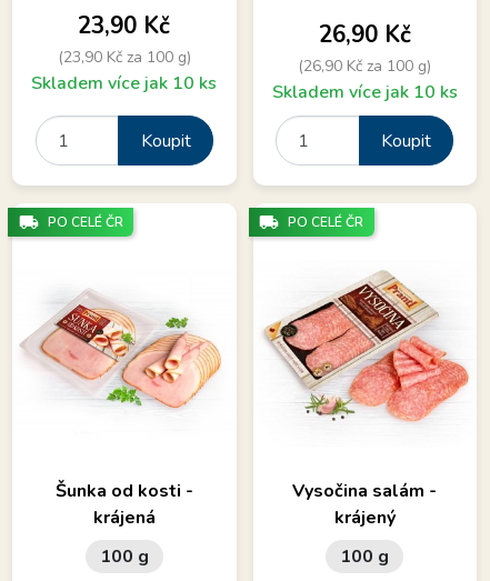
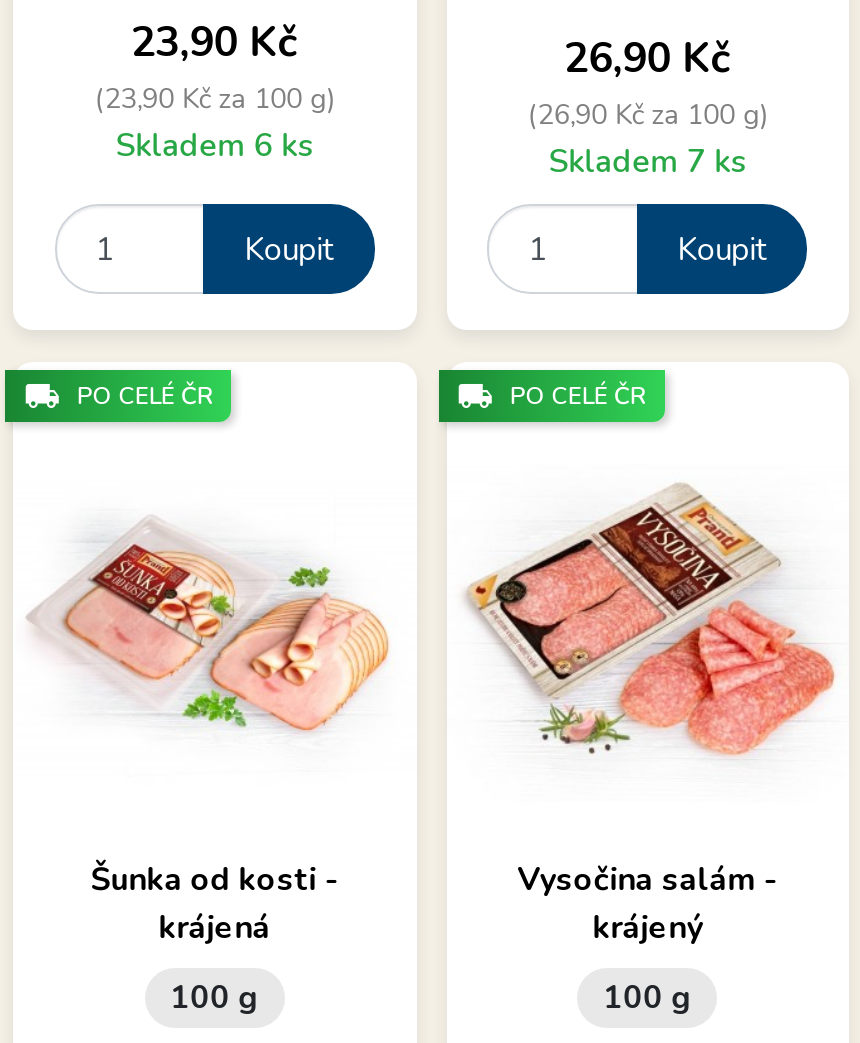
- Skladem více jak 10 ks
+ Skladem 6 ks

- Skladem více jak 10 ks
+ Skladem 7 ks
